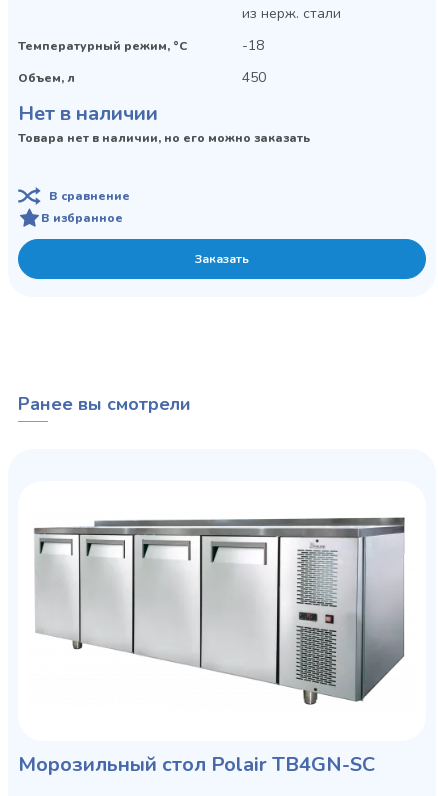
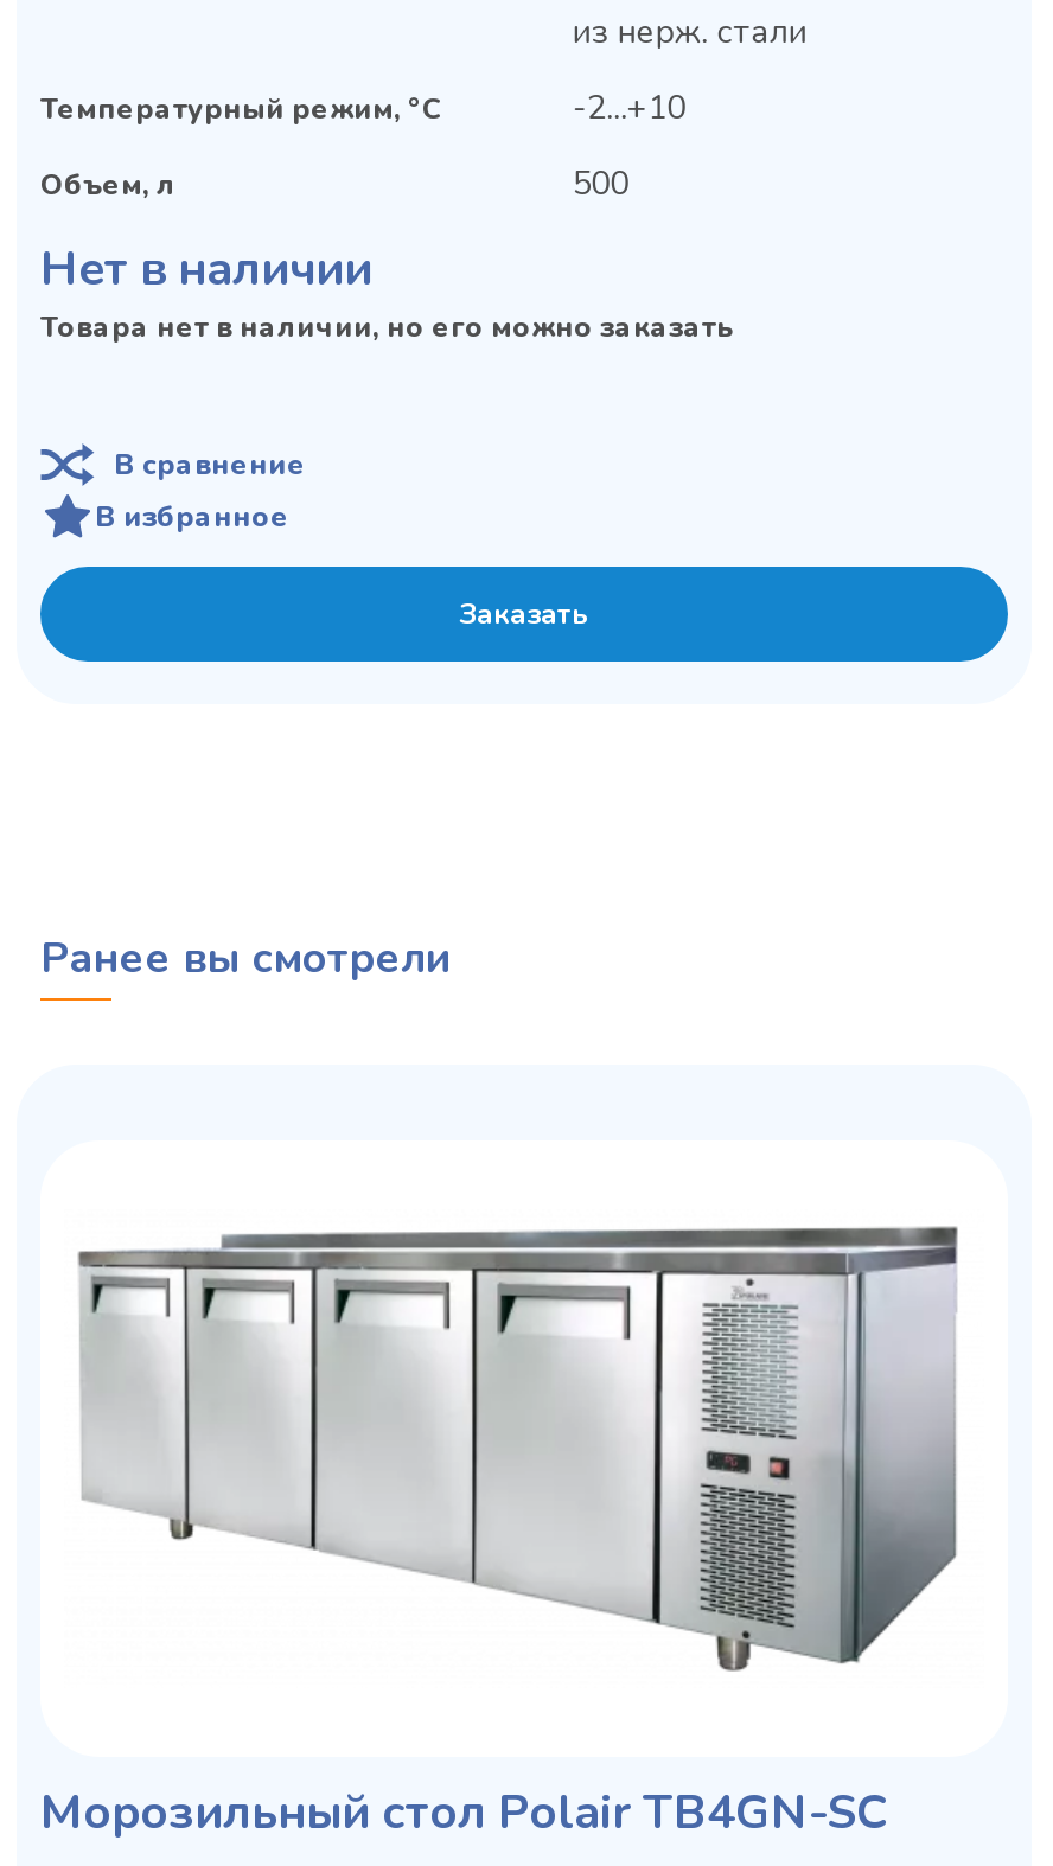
- -18
+ -2...+10

- 450
+ 500
